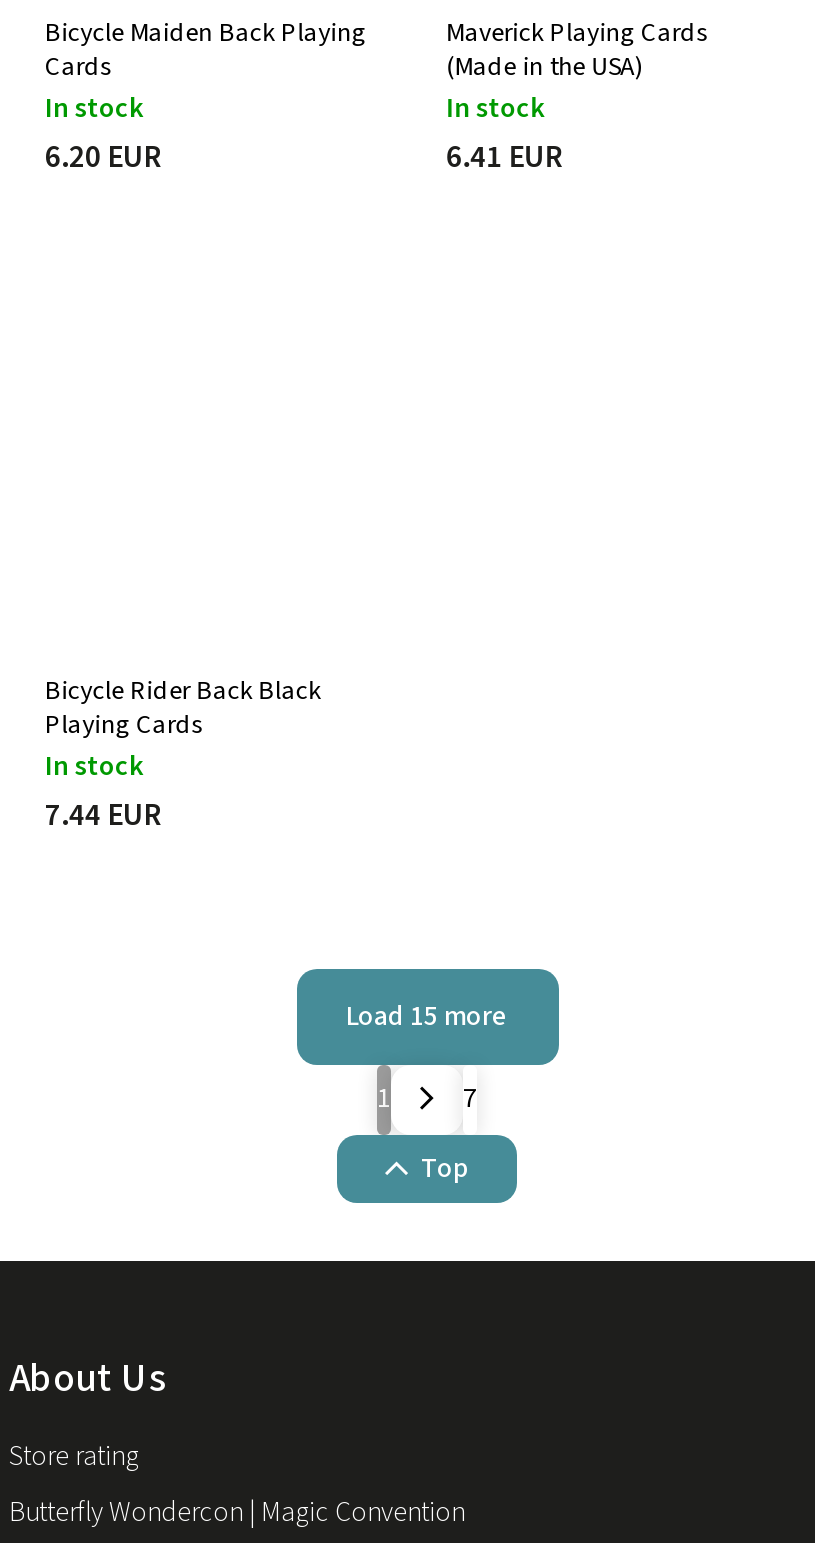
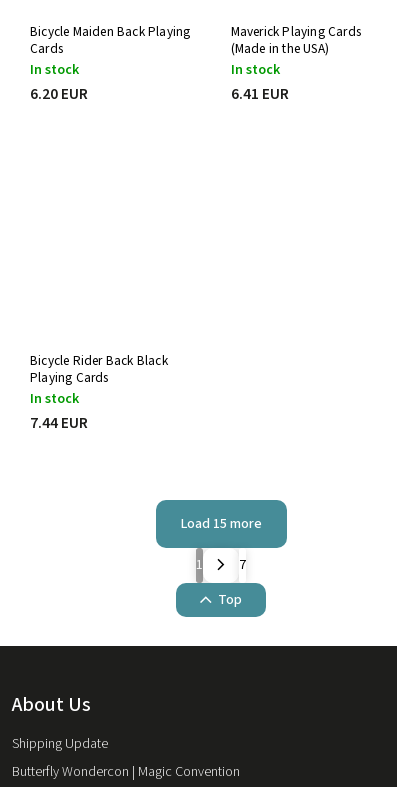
- Store rating
+ Shipping Update
